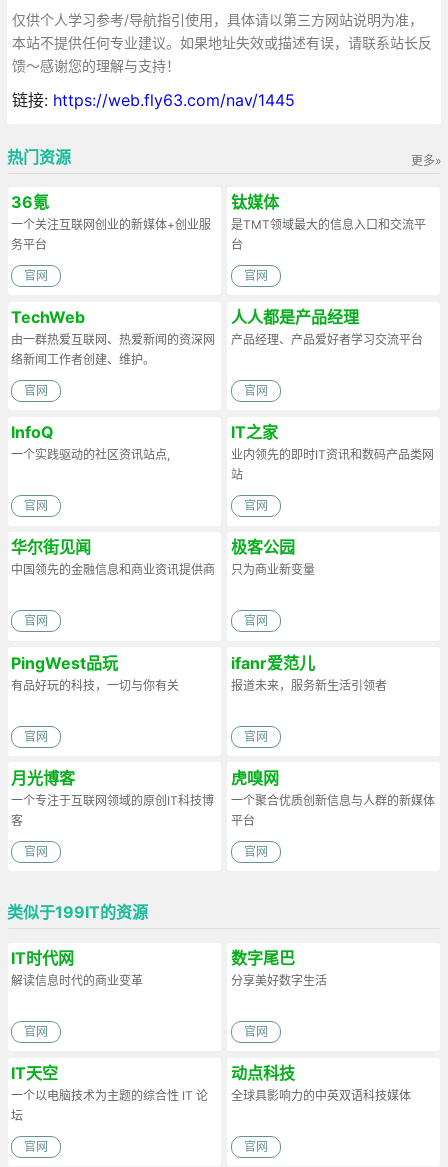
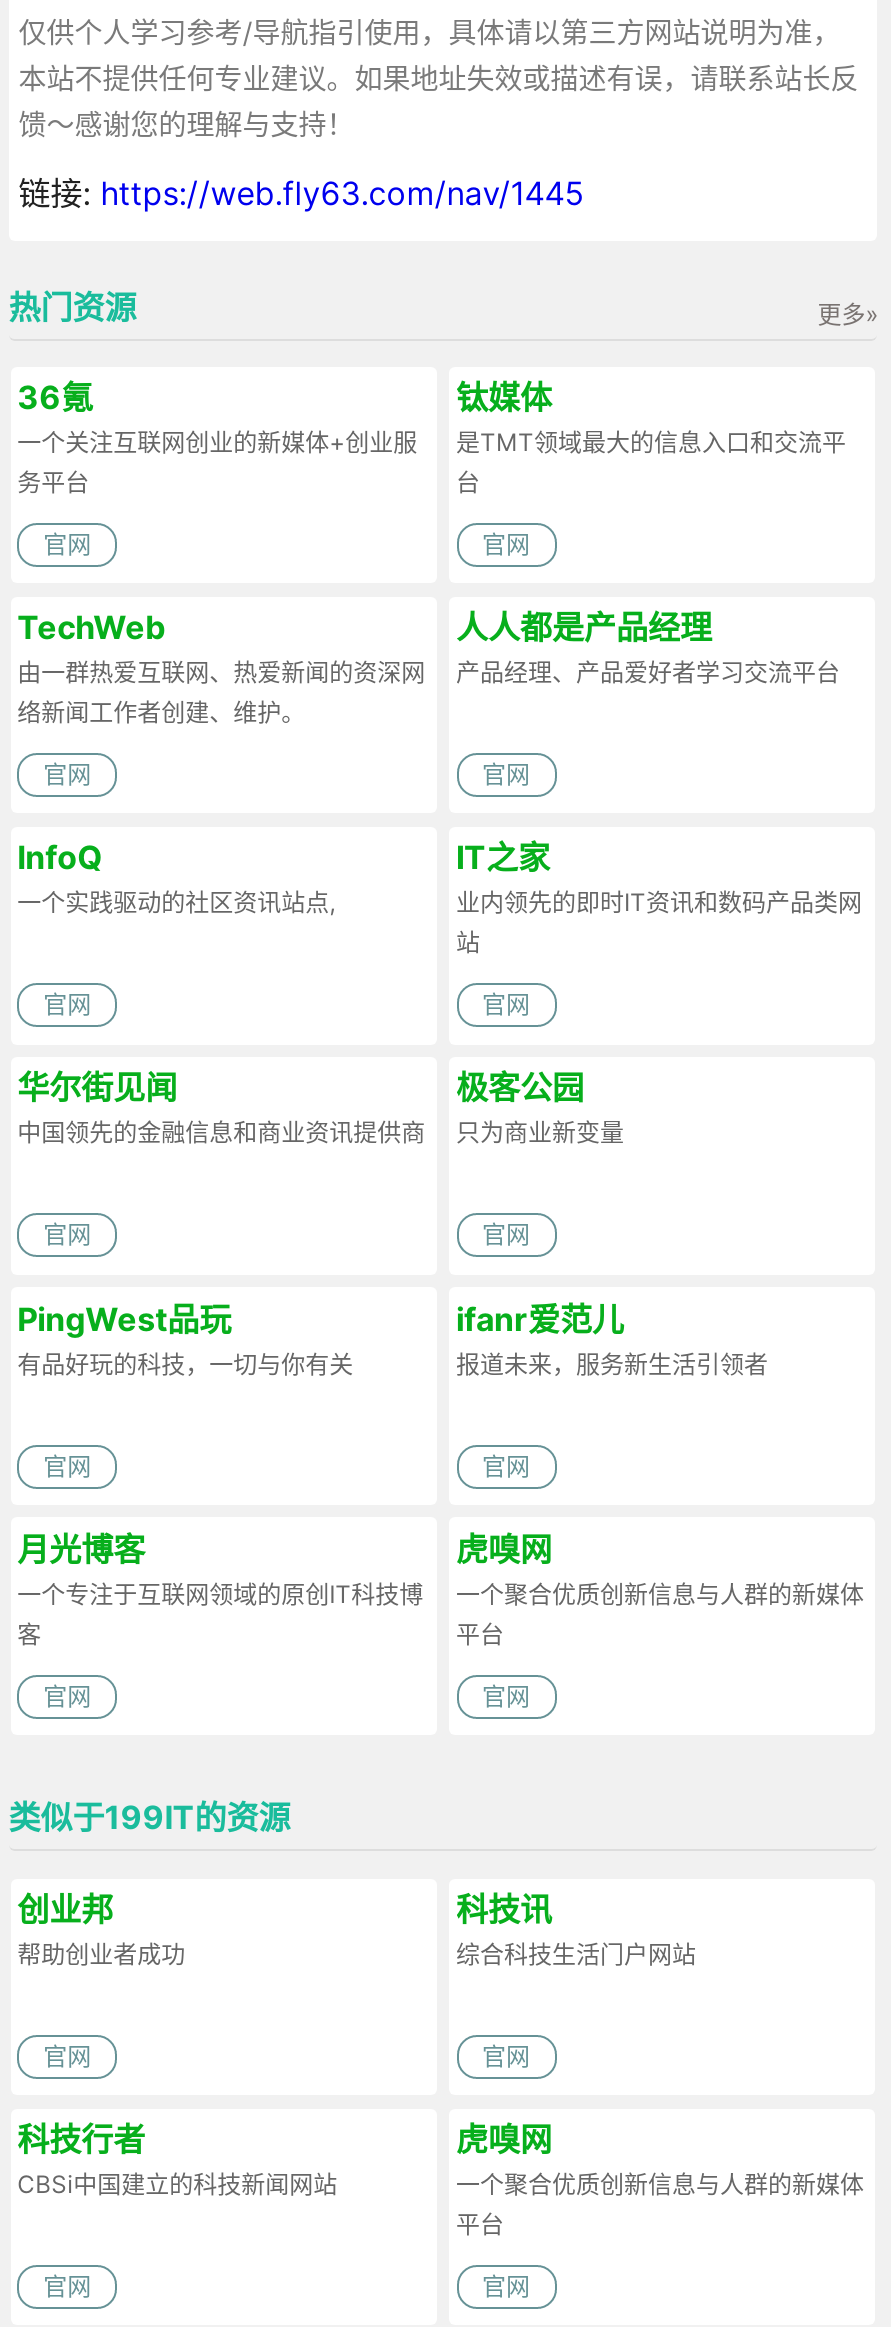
- IT时代网
- 解读信息时代的商业变革
+ 创业邦
+ 帮助创业者成功

- 数字尾巴
- 分享美好数字生活
+ 科技讯
+ 综合科技生活门户网站

- IT天空
- 一个以电脑技术为主题的综合性 IT 论
- 坛
+ 科技行者
+ CBSi中国建立的科技新闻网站

- 动点科技
- 全球具影响力的中英双语科技媒体
+ 虎嗅网
+ 一个聚合优质创新信息与人群的新媒体
+ 平台
